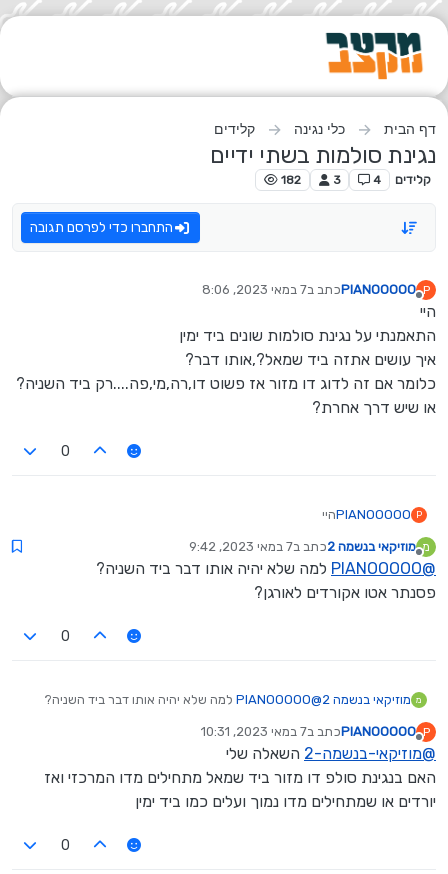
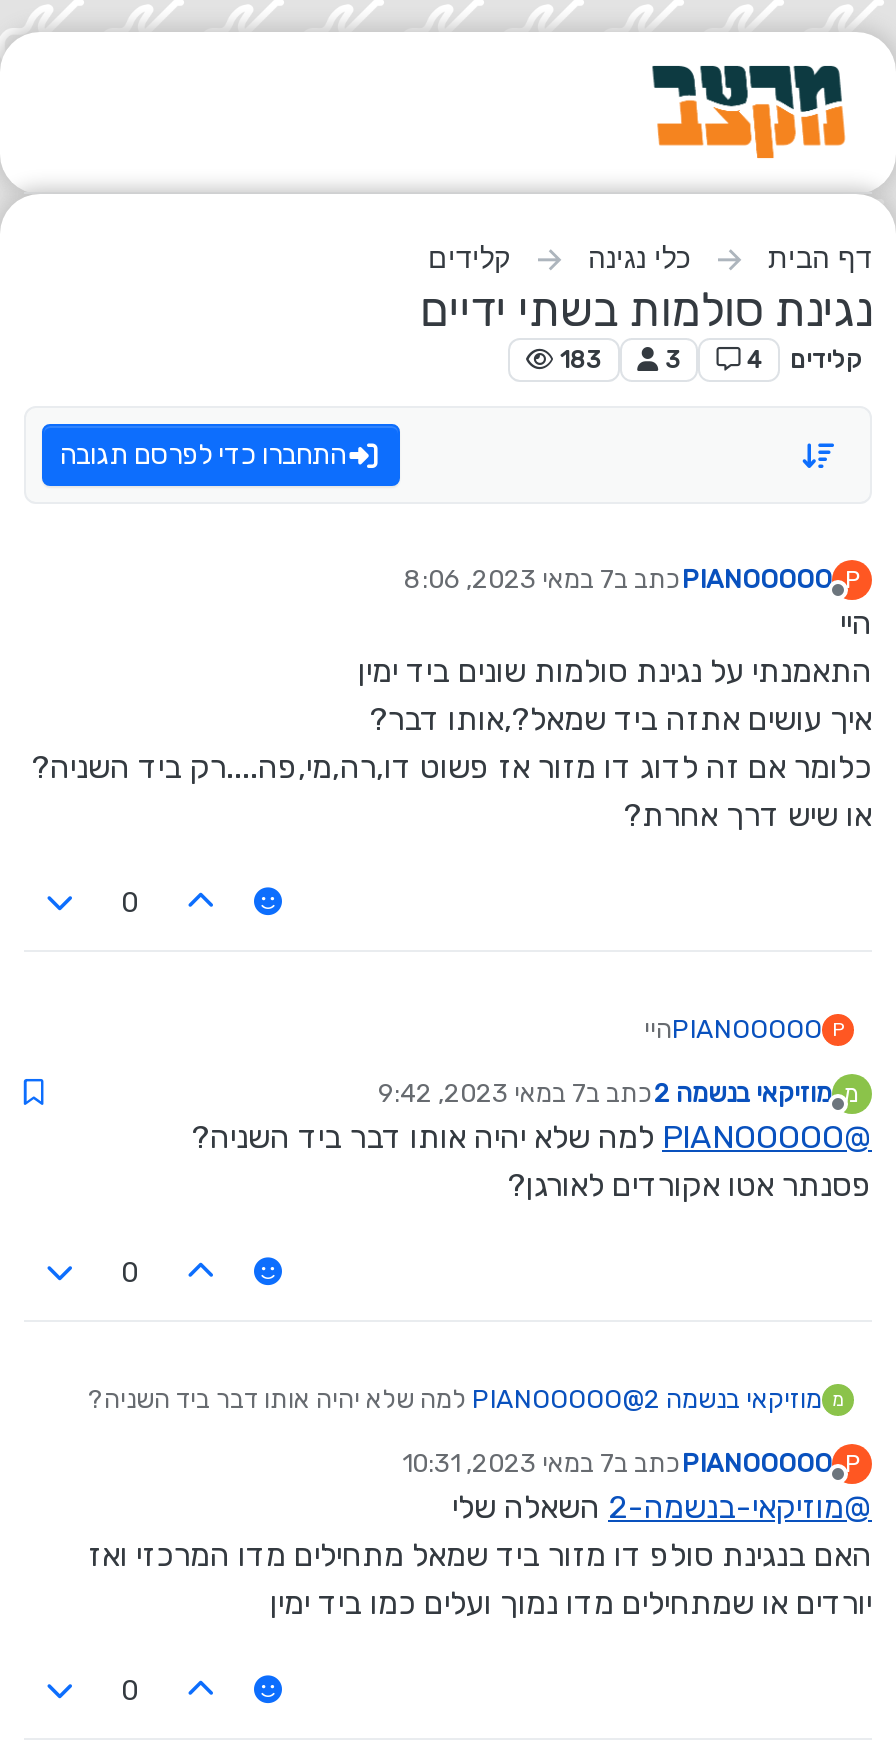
- 182
+ 183
